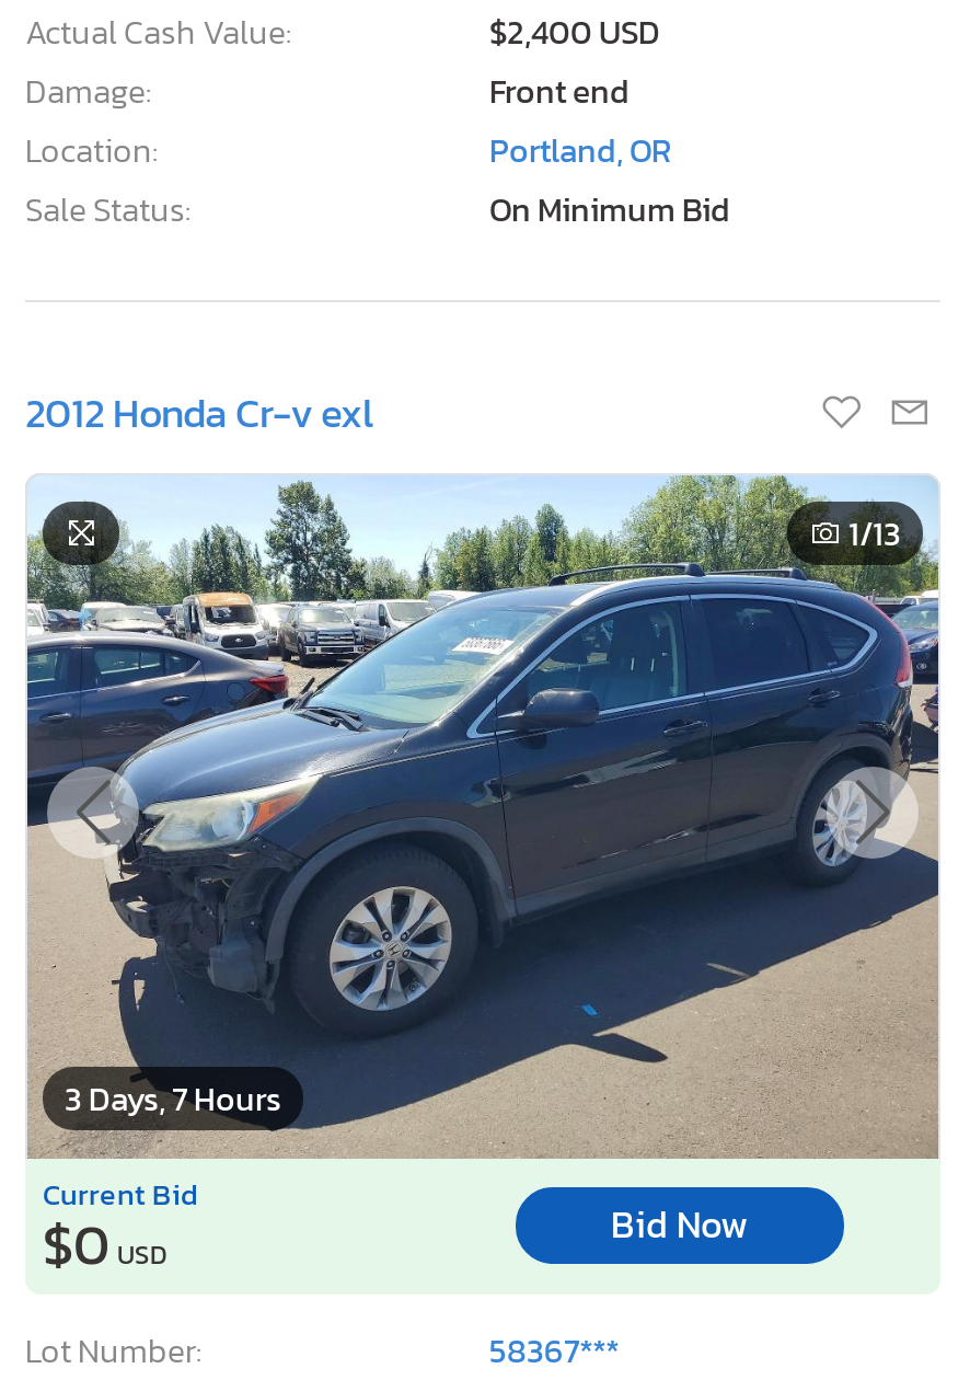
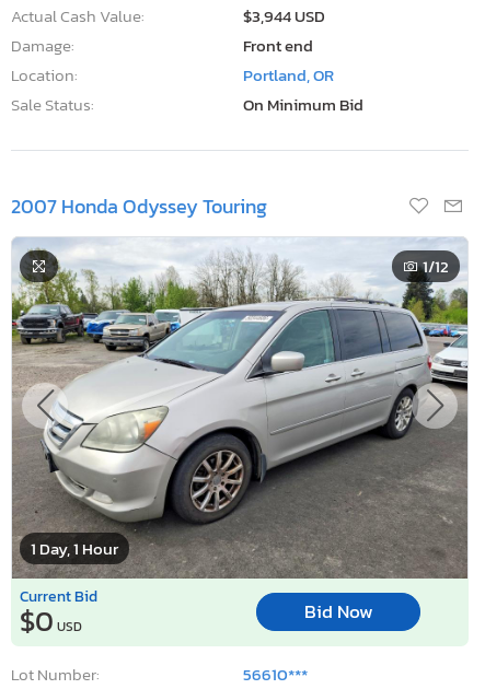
- $2,400 USD
+ $3,944 USD

- 2012 Honda Cr-v exl
+ 2007 Honda Odyssey Touring

- [image]
- 3 Days, 7 Hours
+ [image]
+ 1 Day, 1 Hour

- 1/13
+ 1/12

- 58367***
+ 56610***
